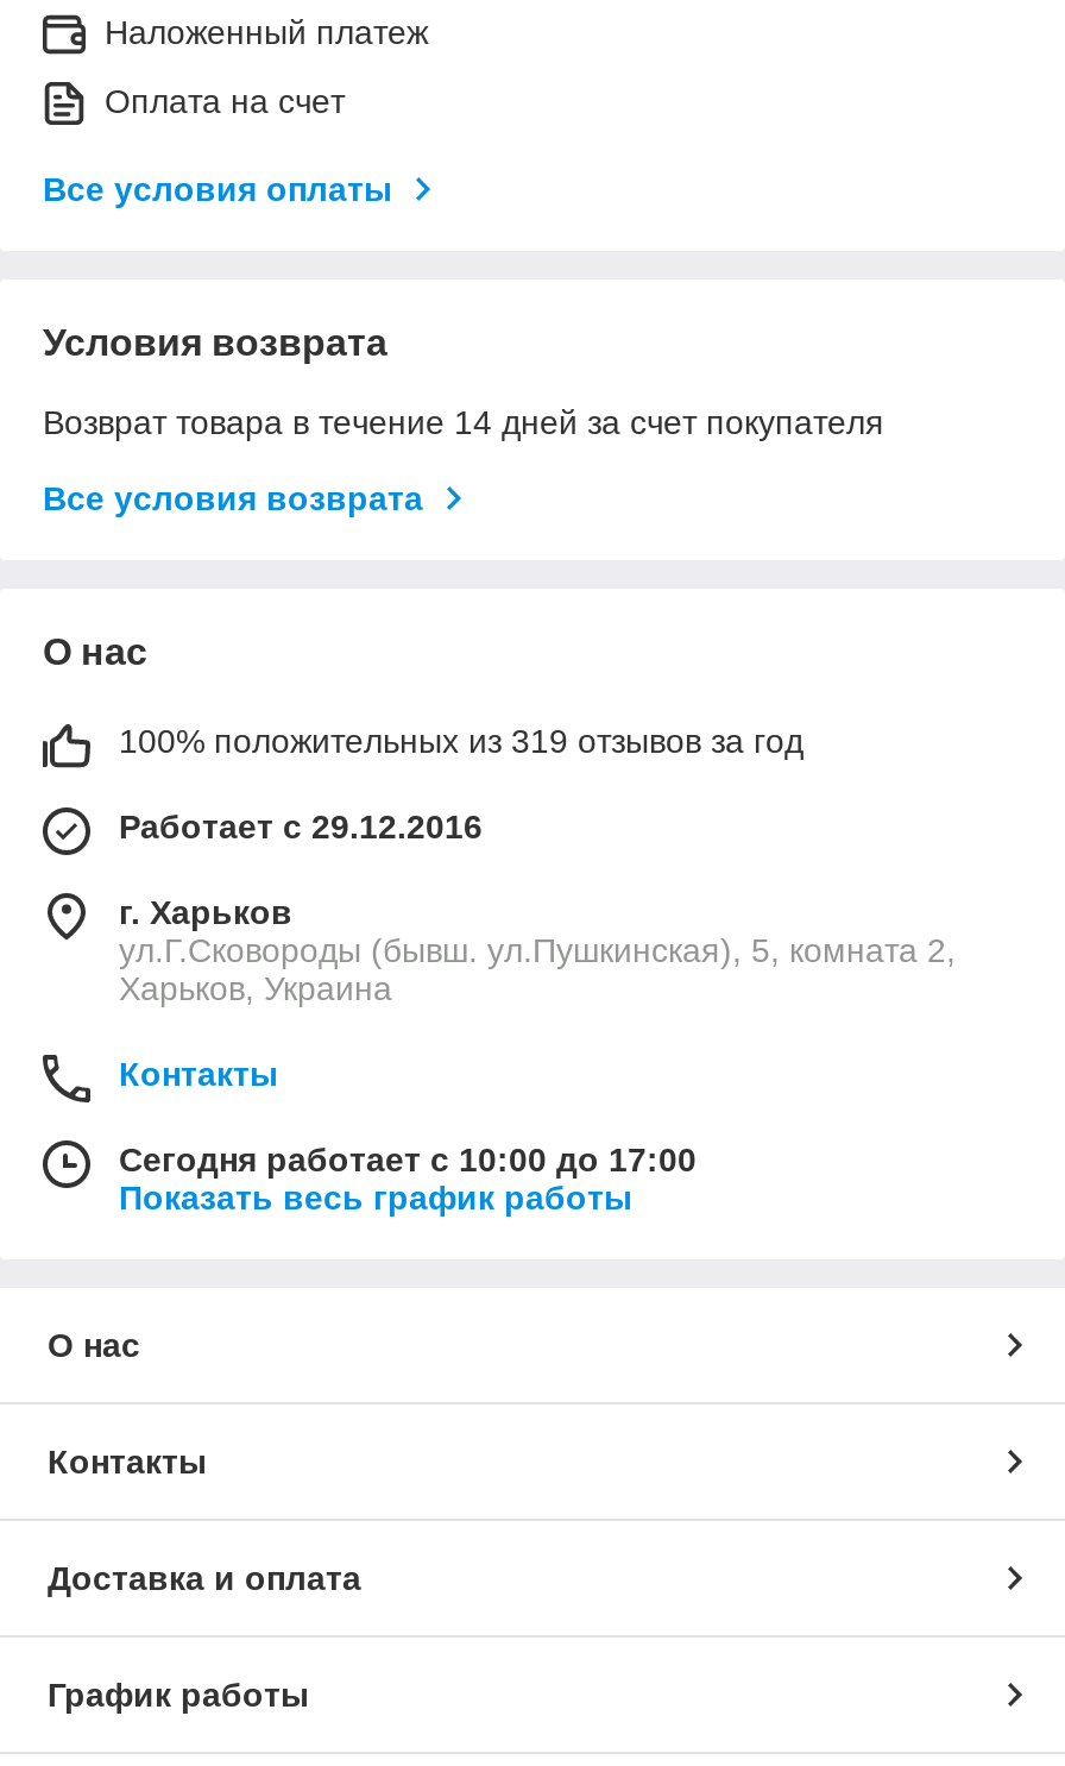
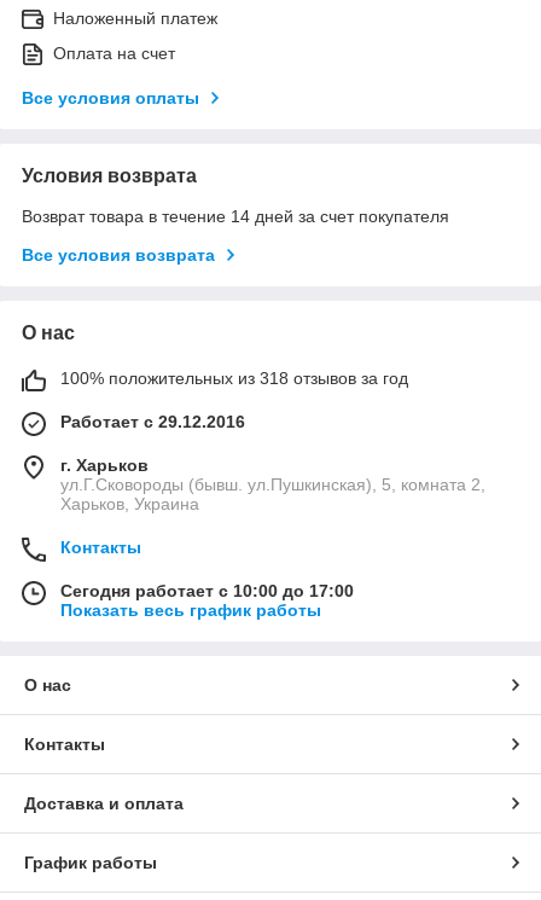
- 100% положительных из 319 отзывов за год
+ 100% положительных из 318 отзывов за год
